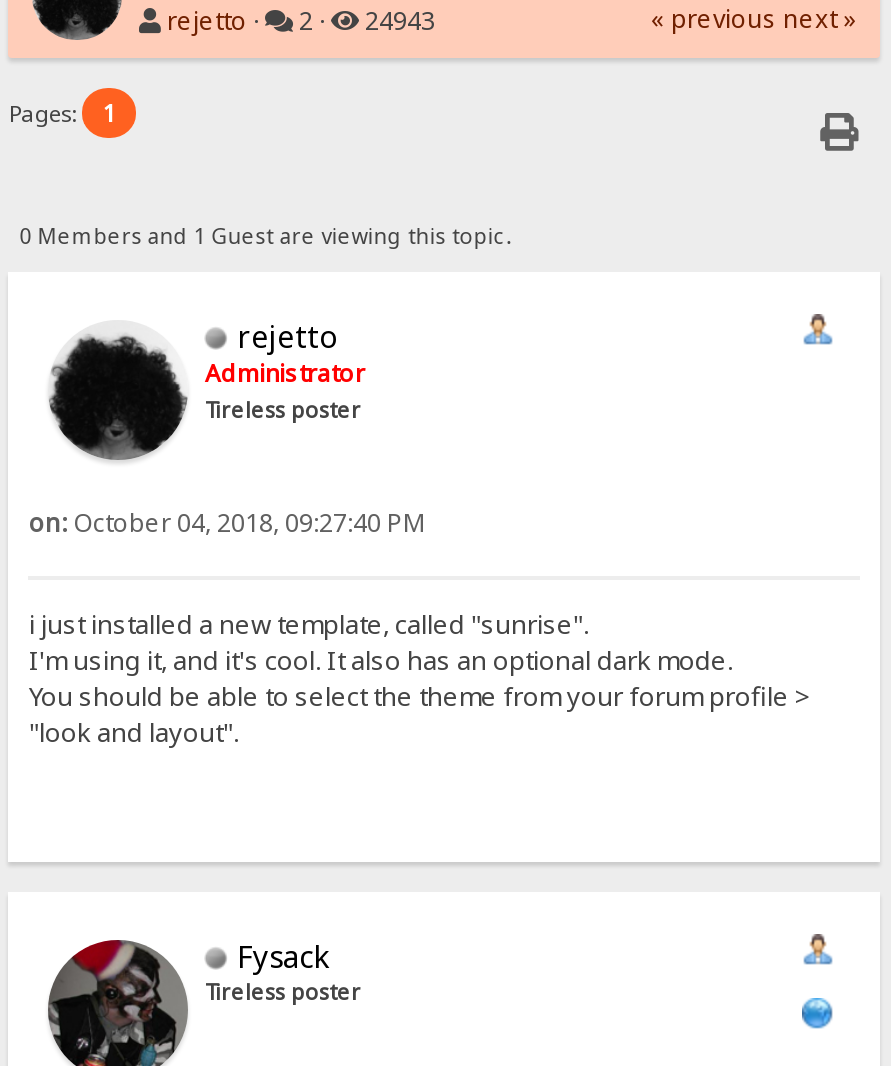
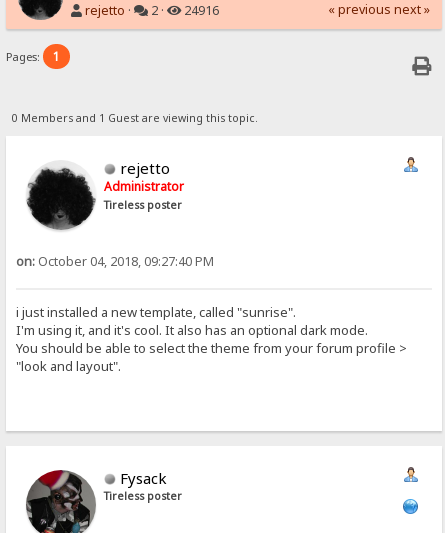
- 24943
+ 24916
